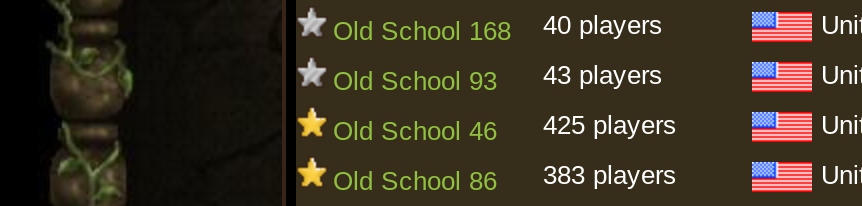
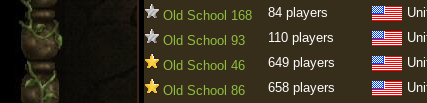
- Old School 168 40 players
+ Old School 168 84 players

- Old School 93 43 players
+ Old School 93 110 players

- Old School 46 425 players
+ Old School 46 649 players

- Old School 86 383 players
+ Old School 86 658 players
